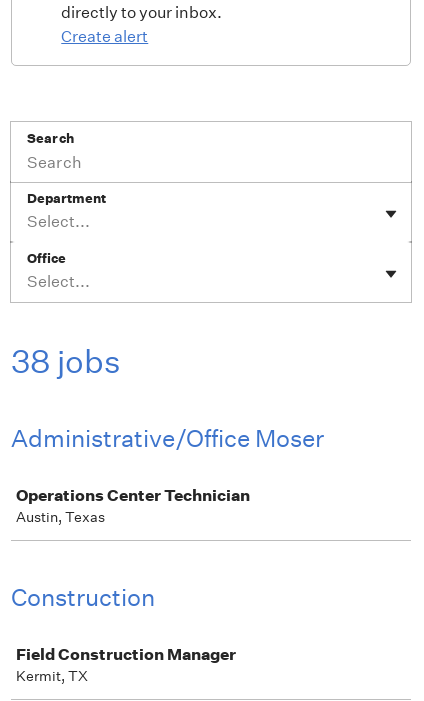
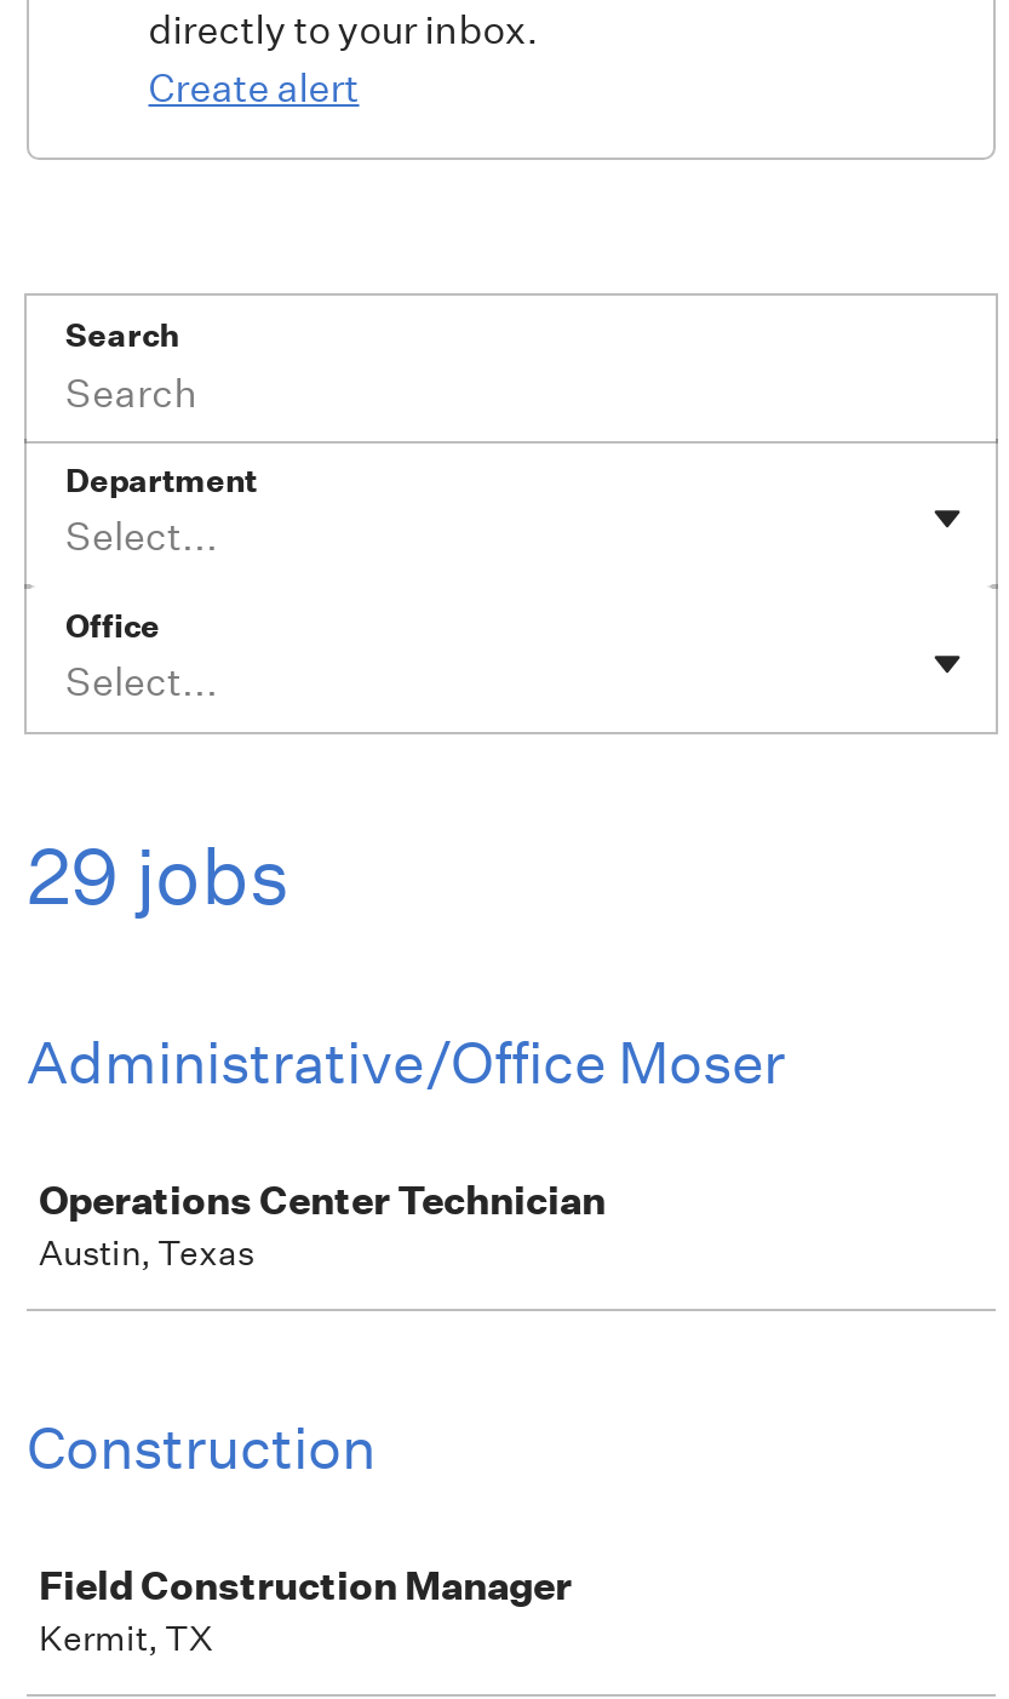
- 38 jobs
+ 29 jobs
